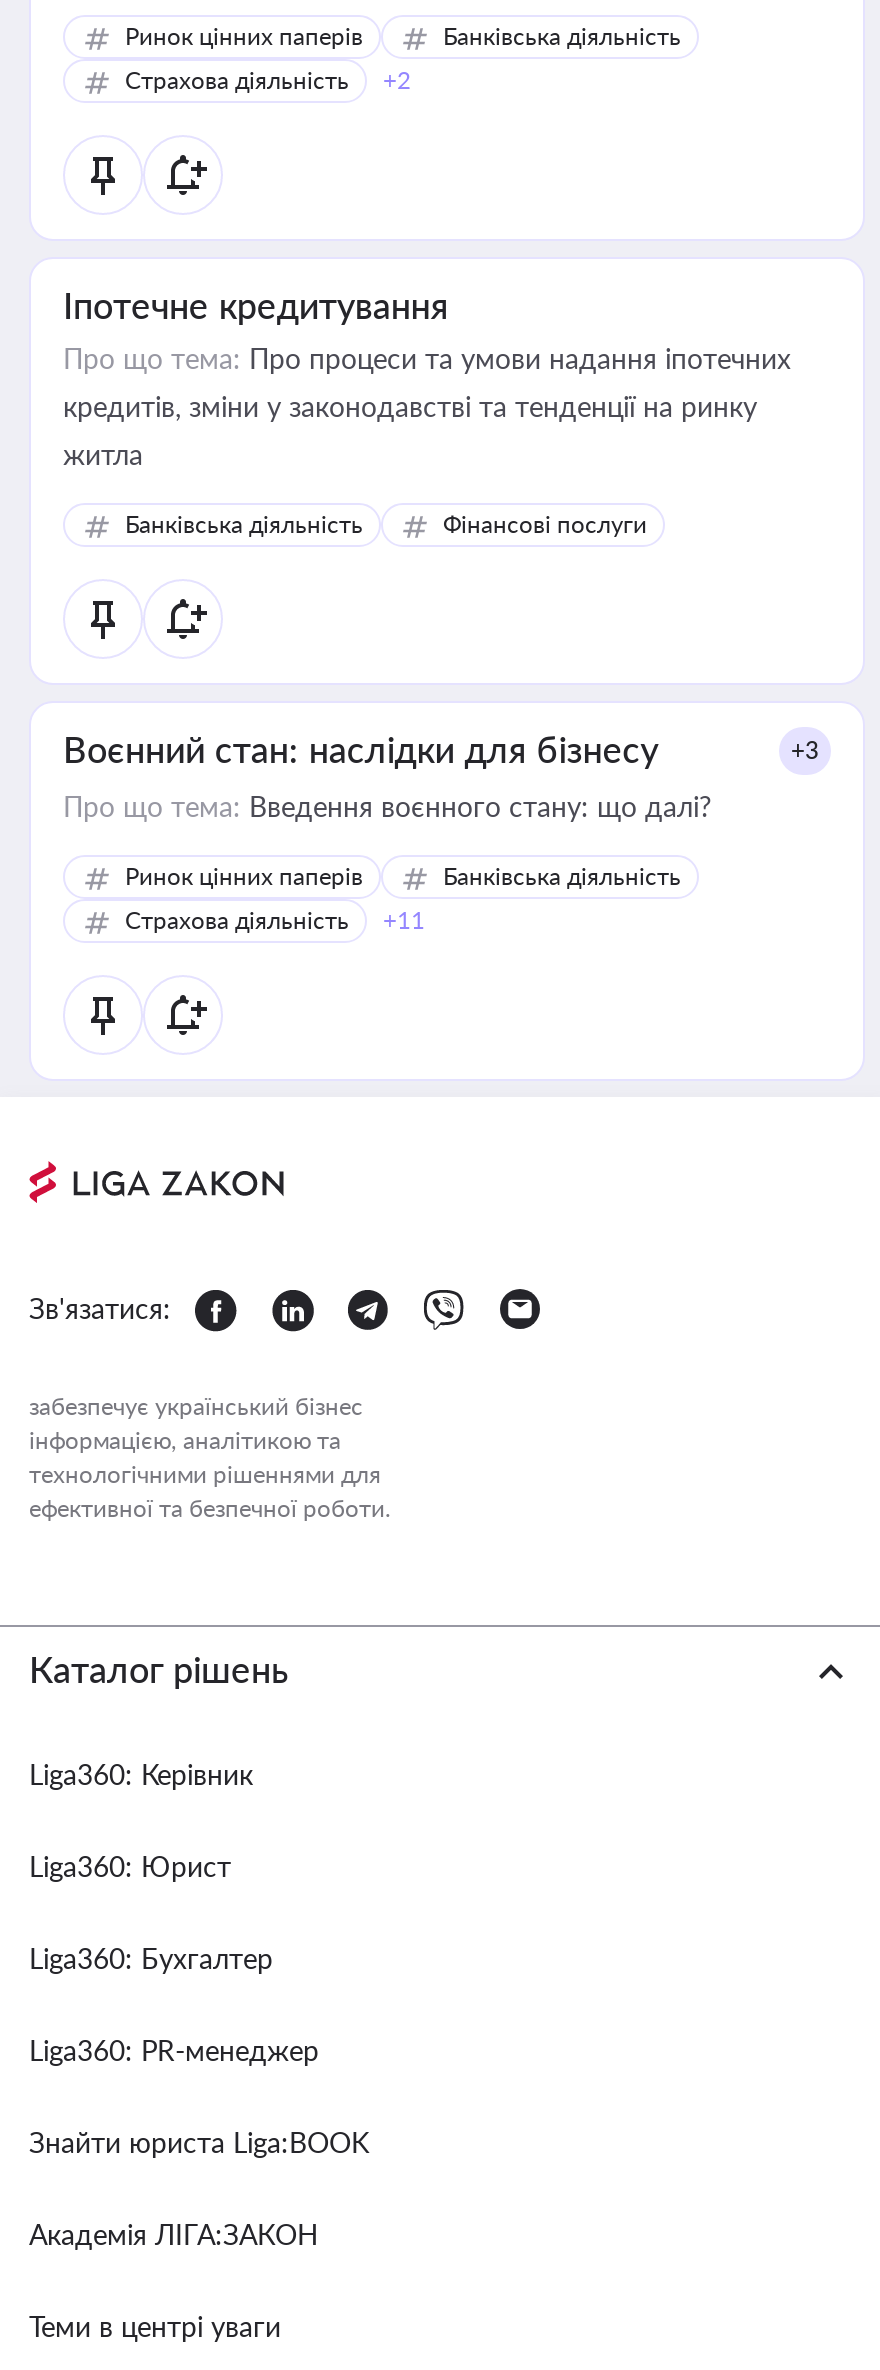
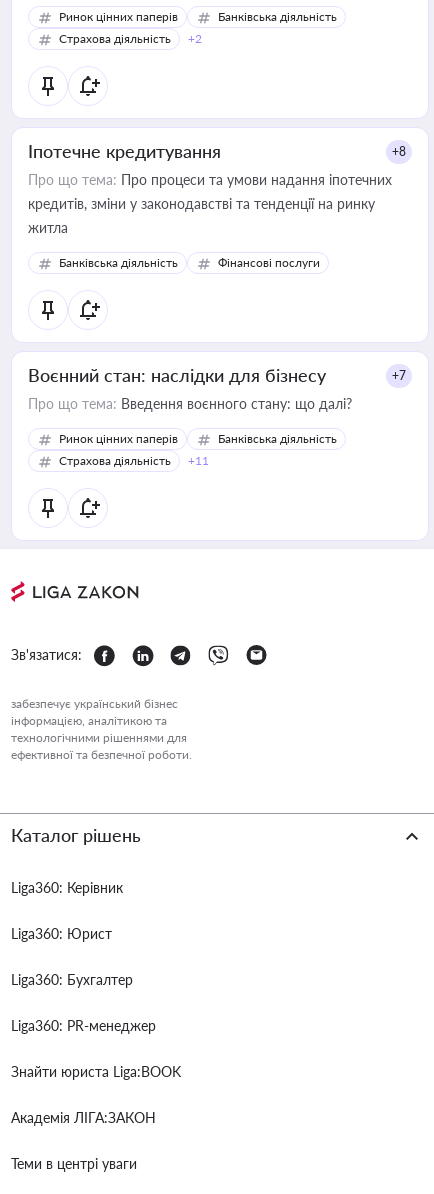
+ +8

- +3
+ +7
